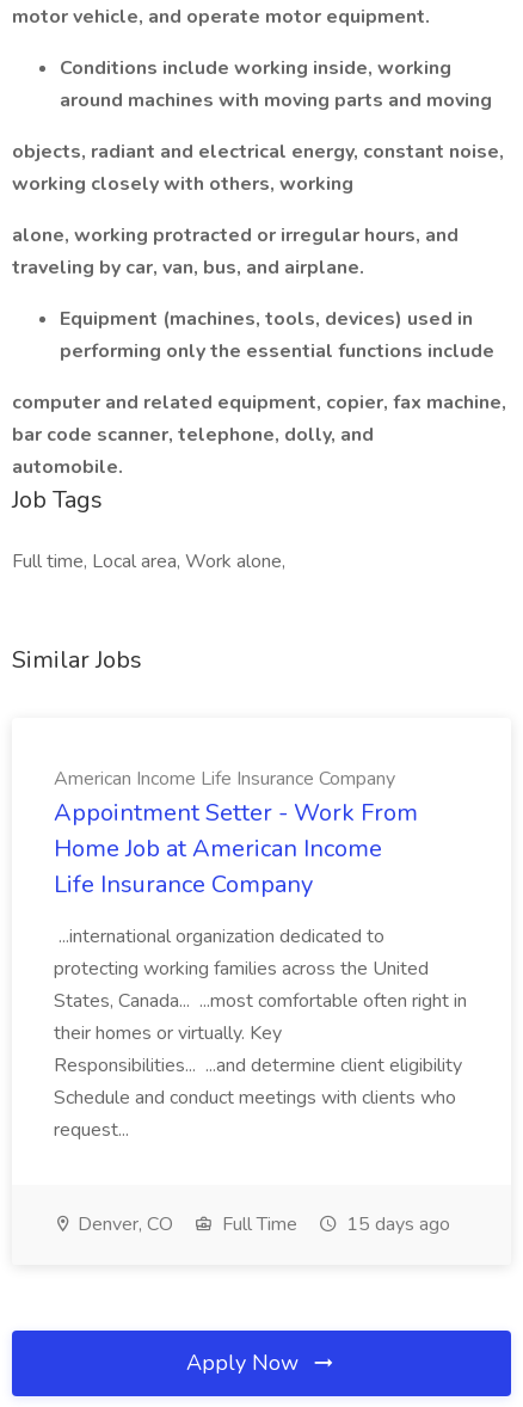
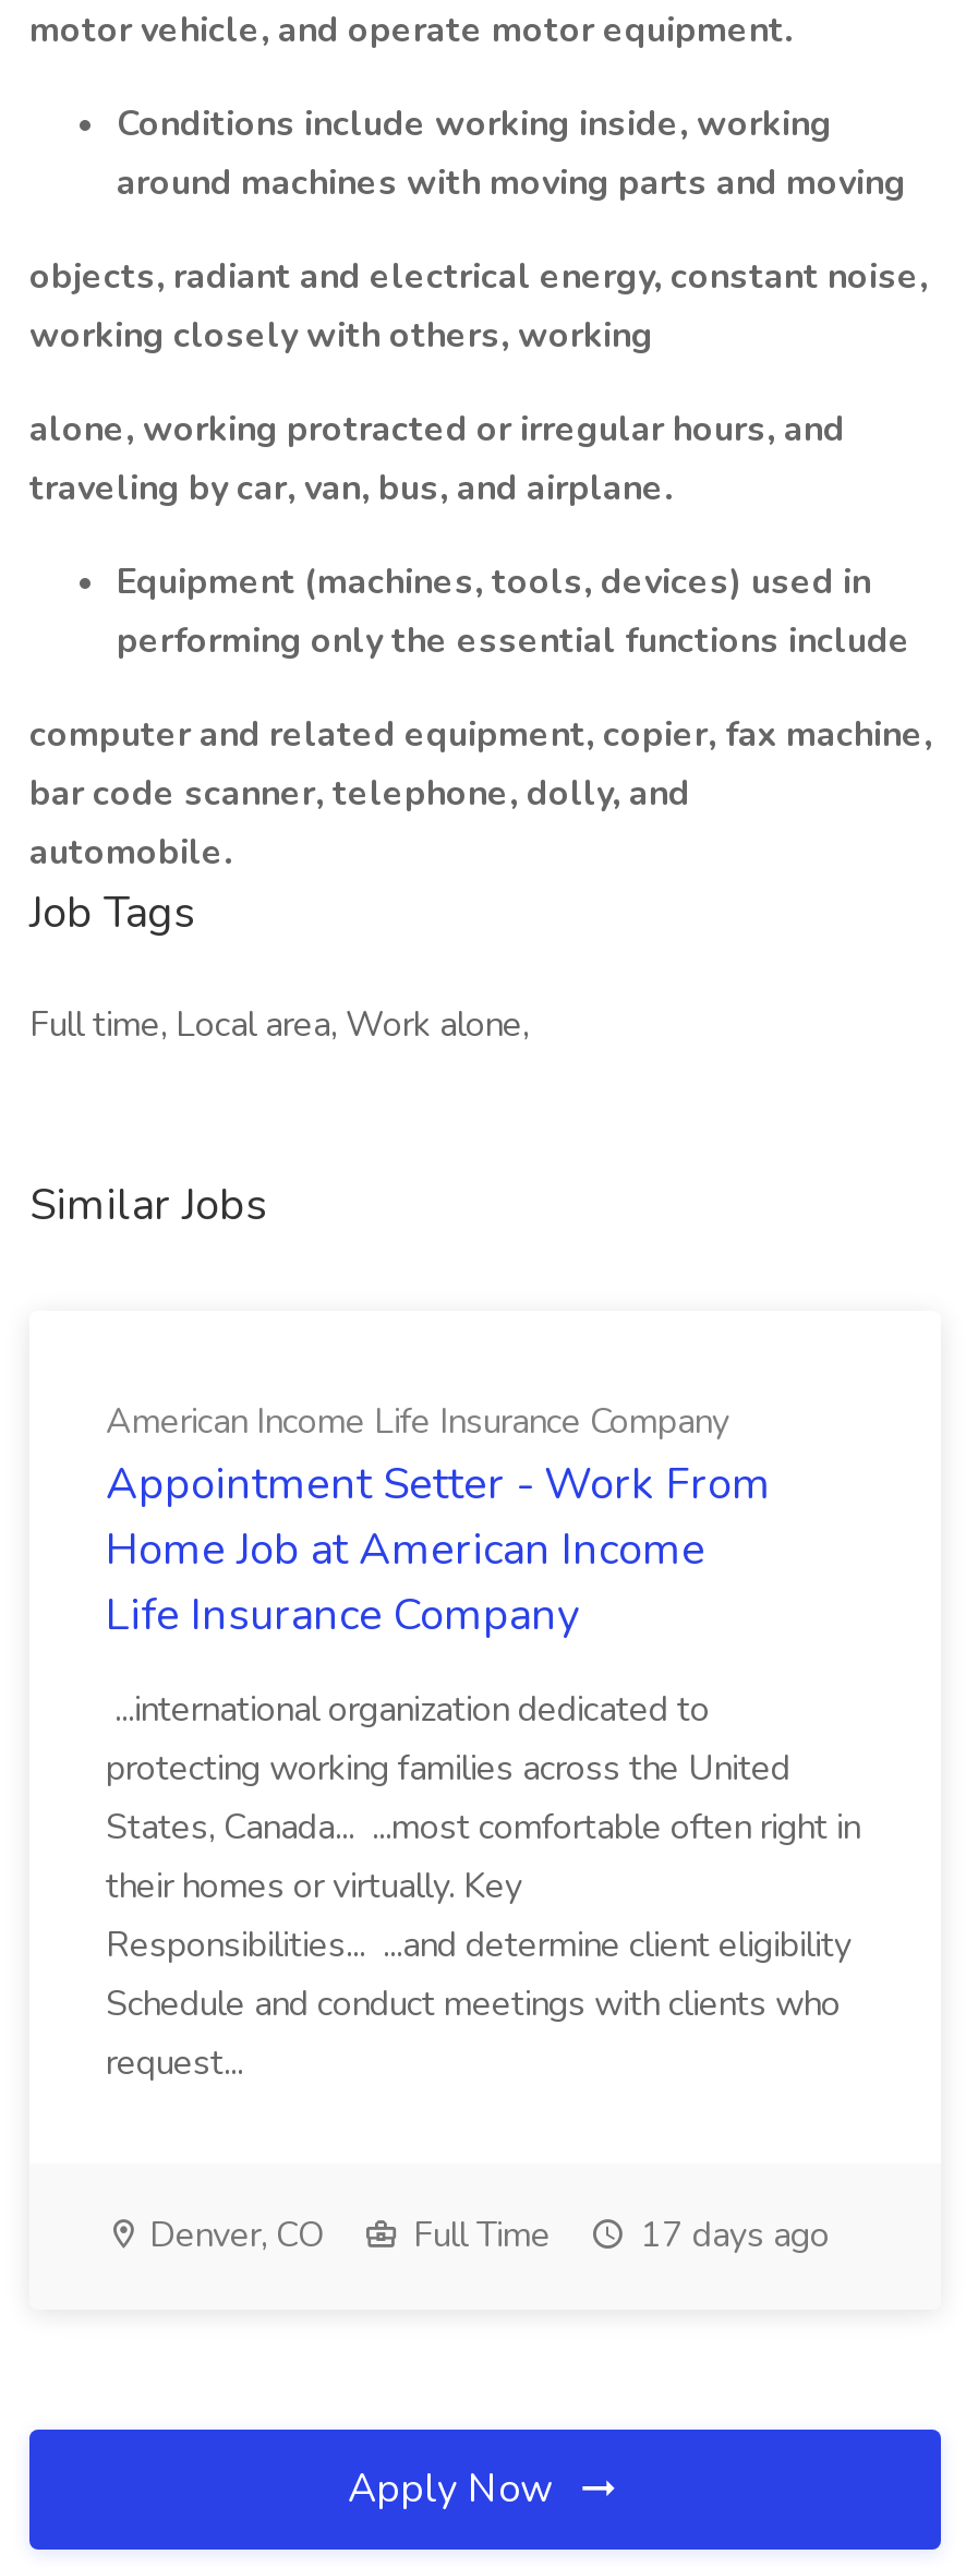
- Denver, CO Full Time 15 days ago
+ Denver, CO Full Time 17 days ago
